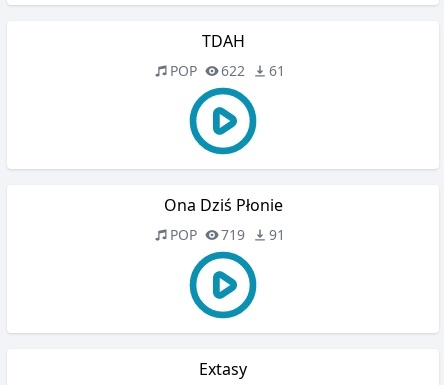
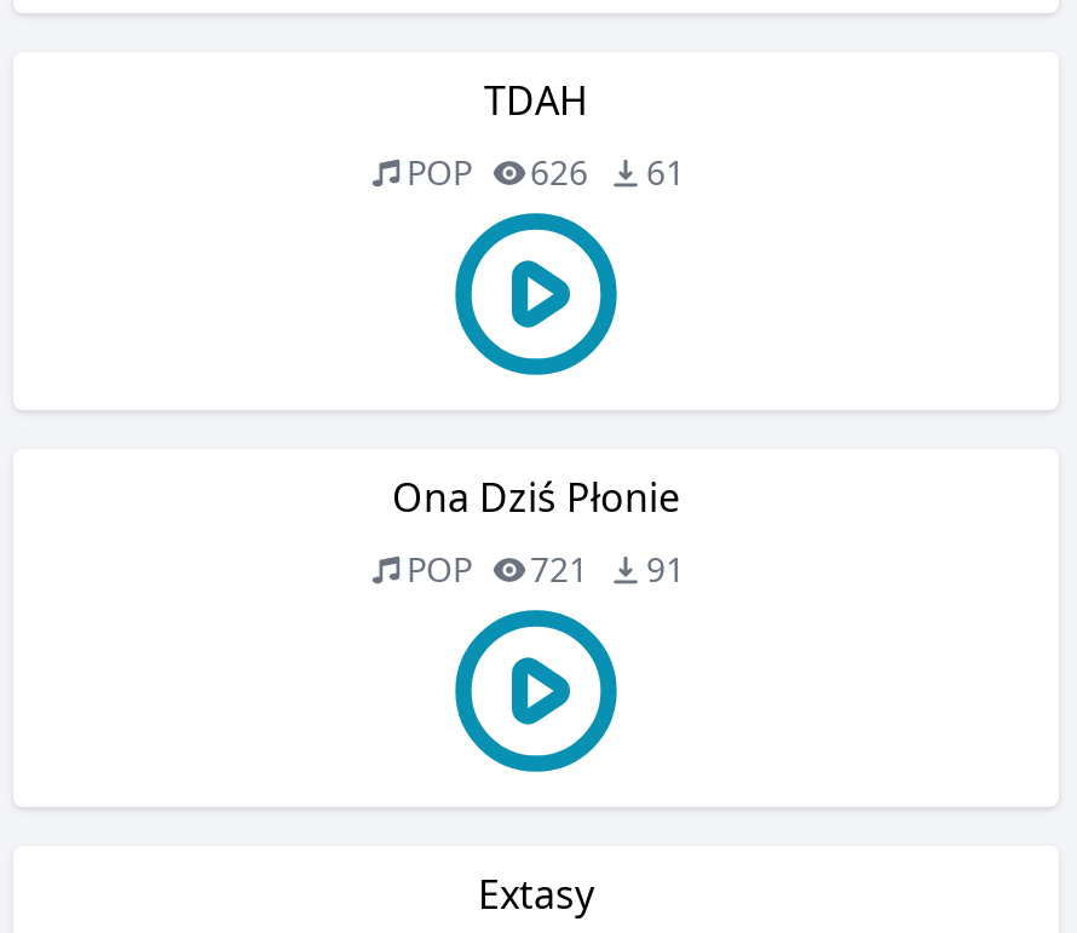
- POP 622 61
+ POP 626 61

- POP 719 91
+ POP 721 91
